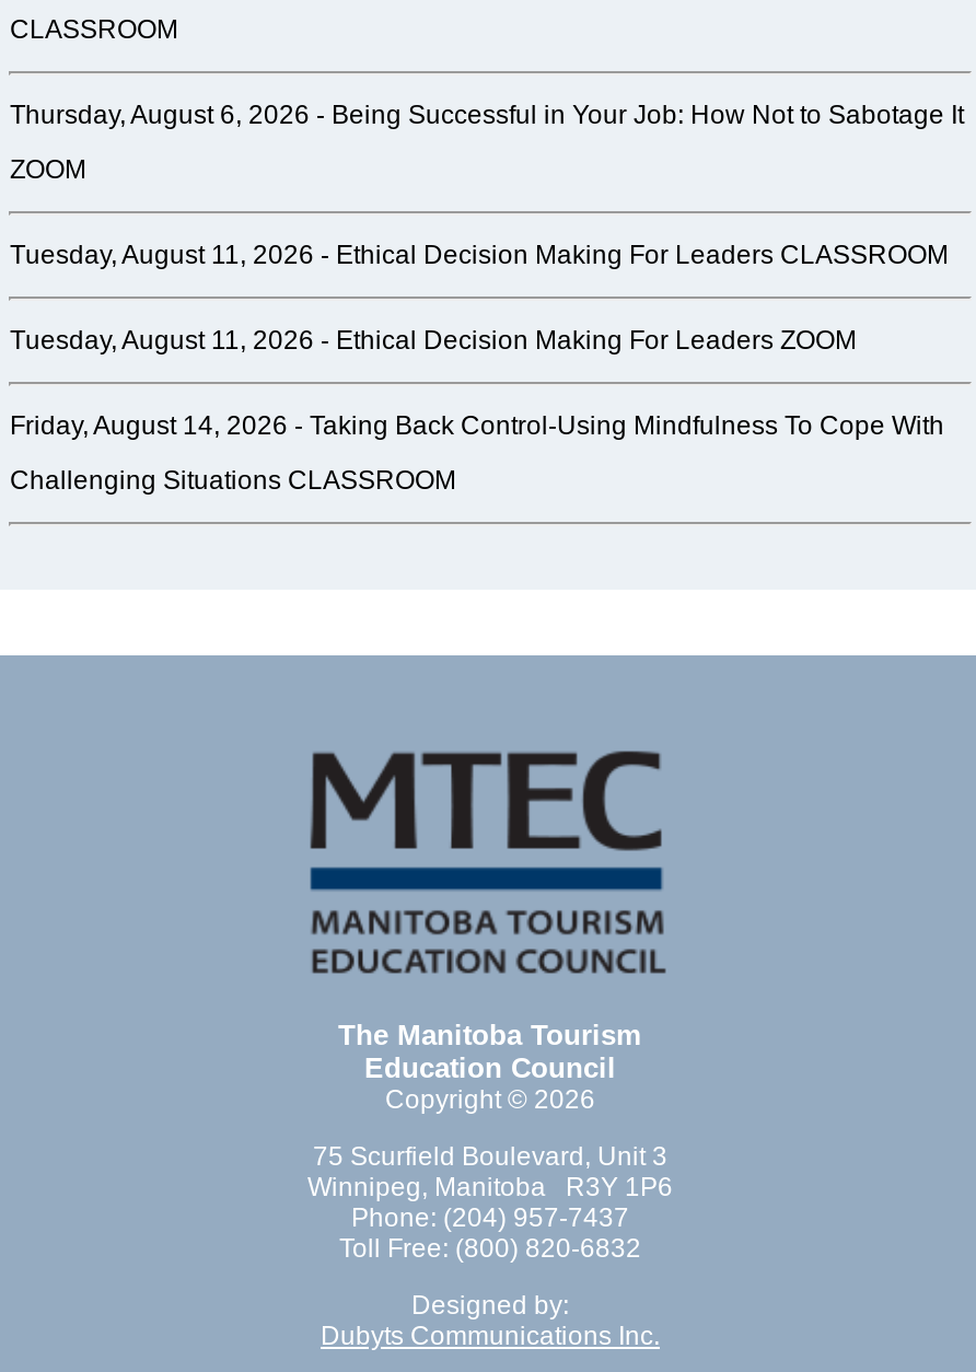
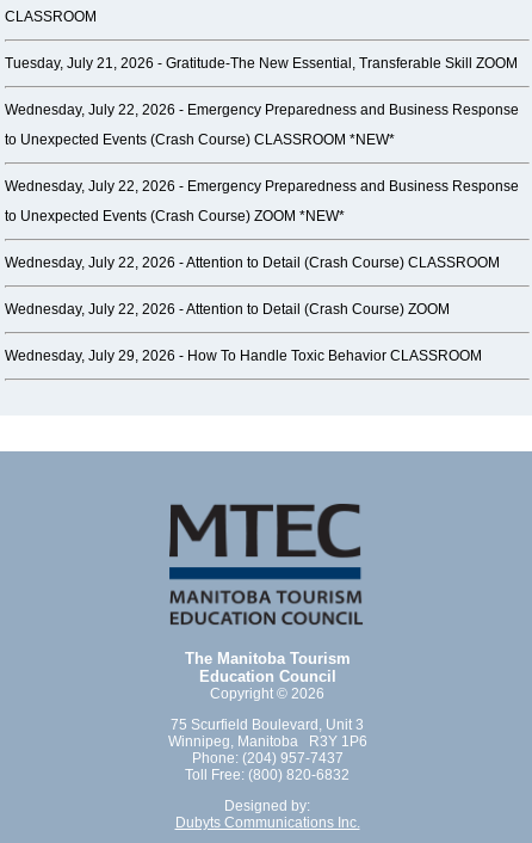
- Thursday, August 6, 2026 - Being Successful in Your Job: How Not to Sabotage It
- ZOOM
- Tuesday, August 11, 2026 - Ethical Decision Making For Leaders CLASSROOM
- Tuesday, August 11, 2026 - Ethical Decision Making For Leaders ZOOM
- Friday, August 14, 2026 - Taking Back Control-Using Mindfulness To Cope With
- Challenging Situations CLASSROOM
+ Tuesday, July 21, 2026 - Gratitude-The New Essential, Transferable Skill ZOOM
+ Wednesday, July 22, 2026 - Emergency Preparedness and Business Response
+ to Unexpected Events (Crash Course) CLASSROOM *NEW*
+ Wednesday, July 22, 2026 - Emergency Preparedness and Business Response
+ to Unexpected Events (Crash Course) ZOOM *NEW*
+ Wednesday, July 22, 2026 -Attention to Detail (Crash Course) CLASSROOM
+ Wednesday, July 22, 2026 -Attention to Detail (Crash Course) ZOOM
+ Wednesday, July 29, 2026 - How To Handle Toxic Behavior CLASSROOM
